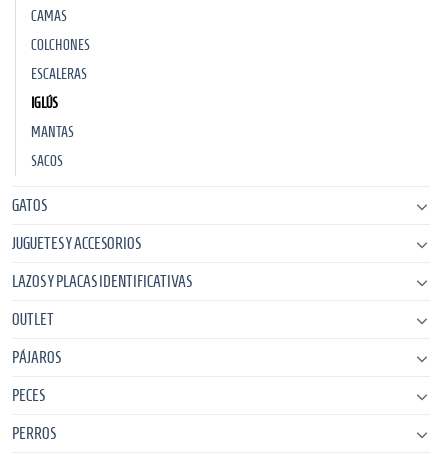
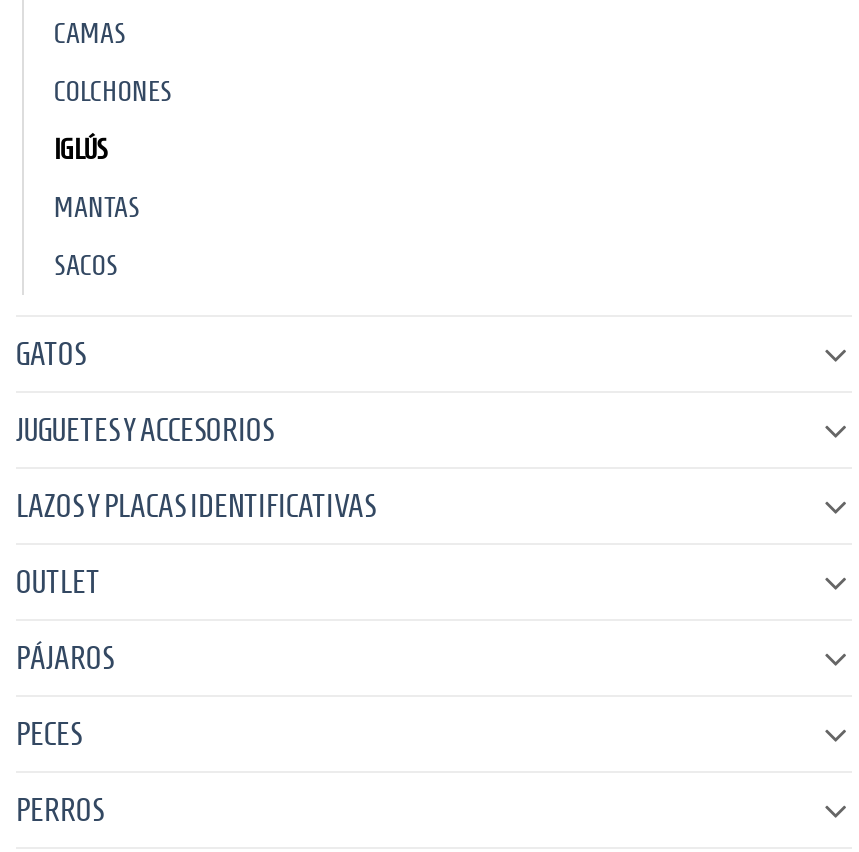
- ESCALERAS
